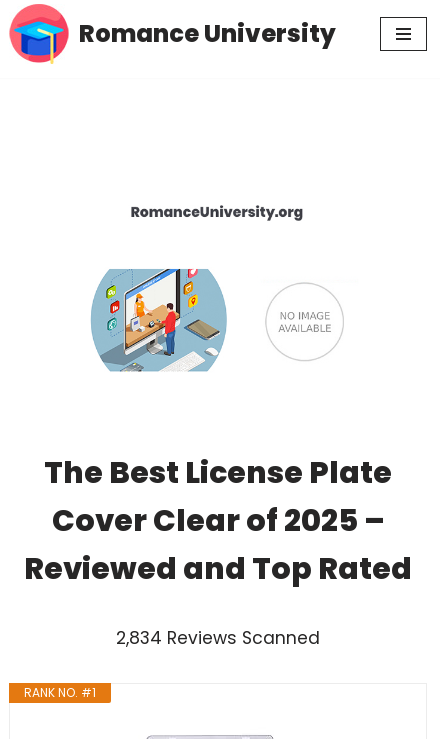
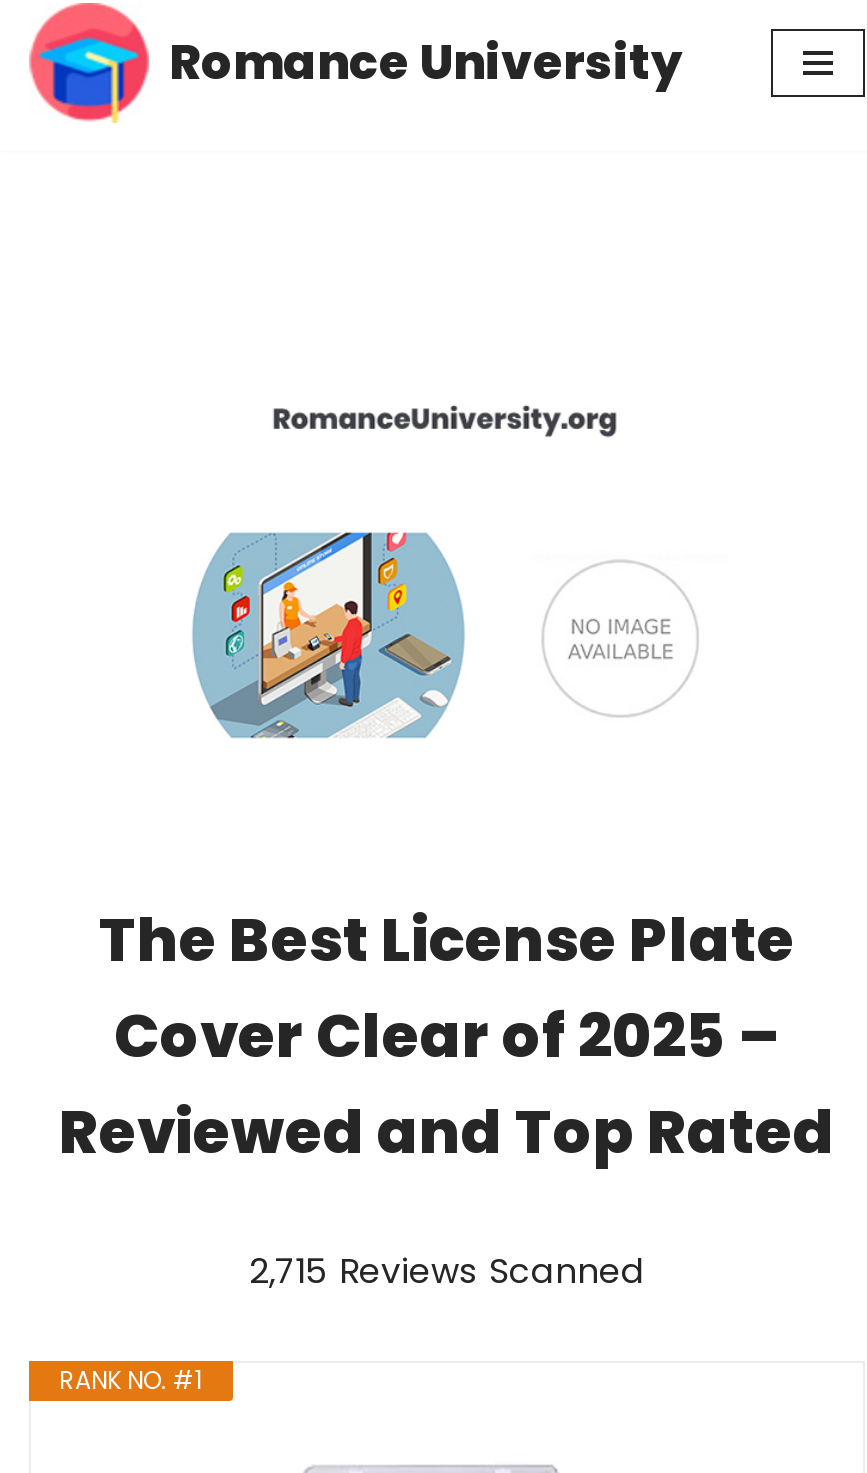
- 2,834 Reviews Scanned
+ 2,715 Reviews Scanned
